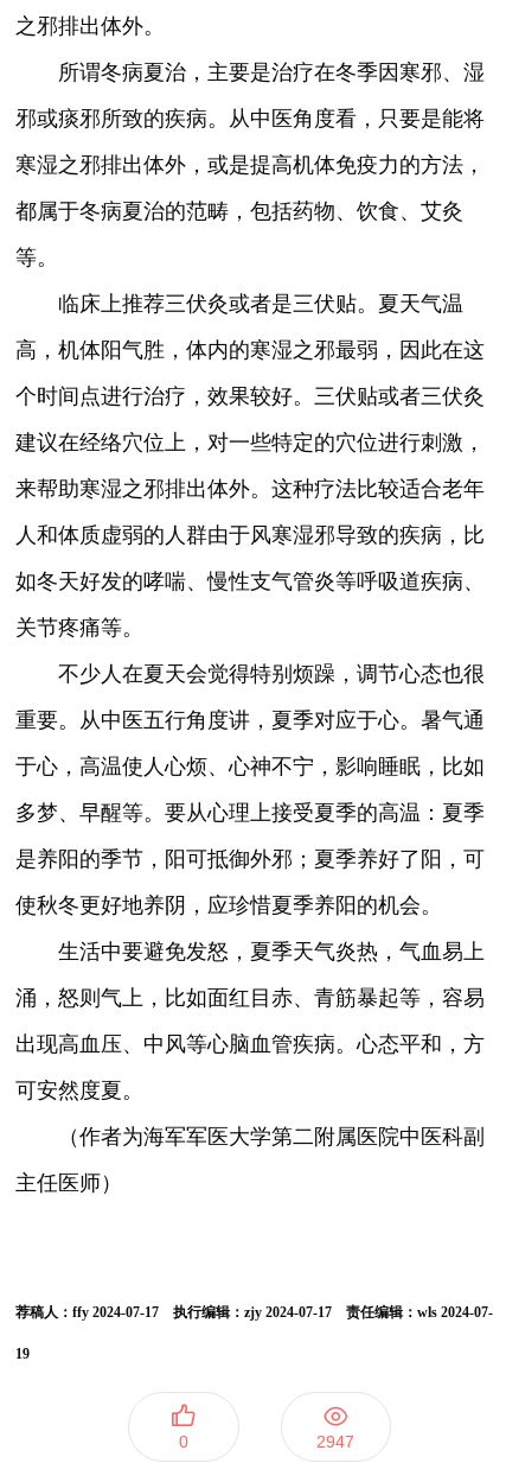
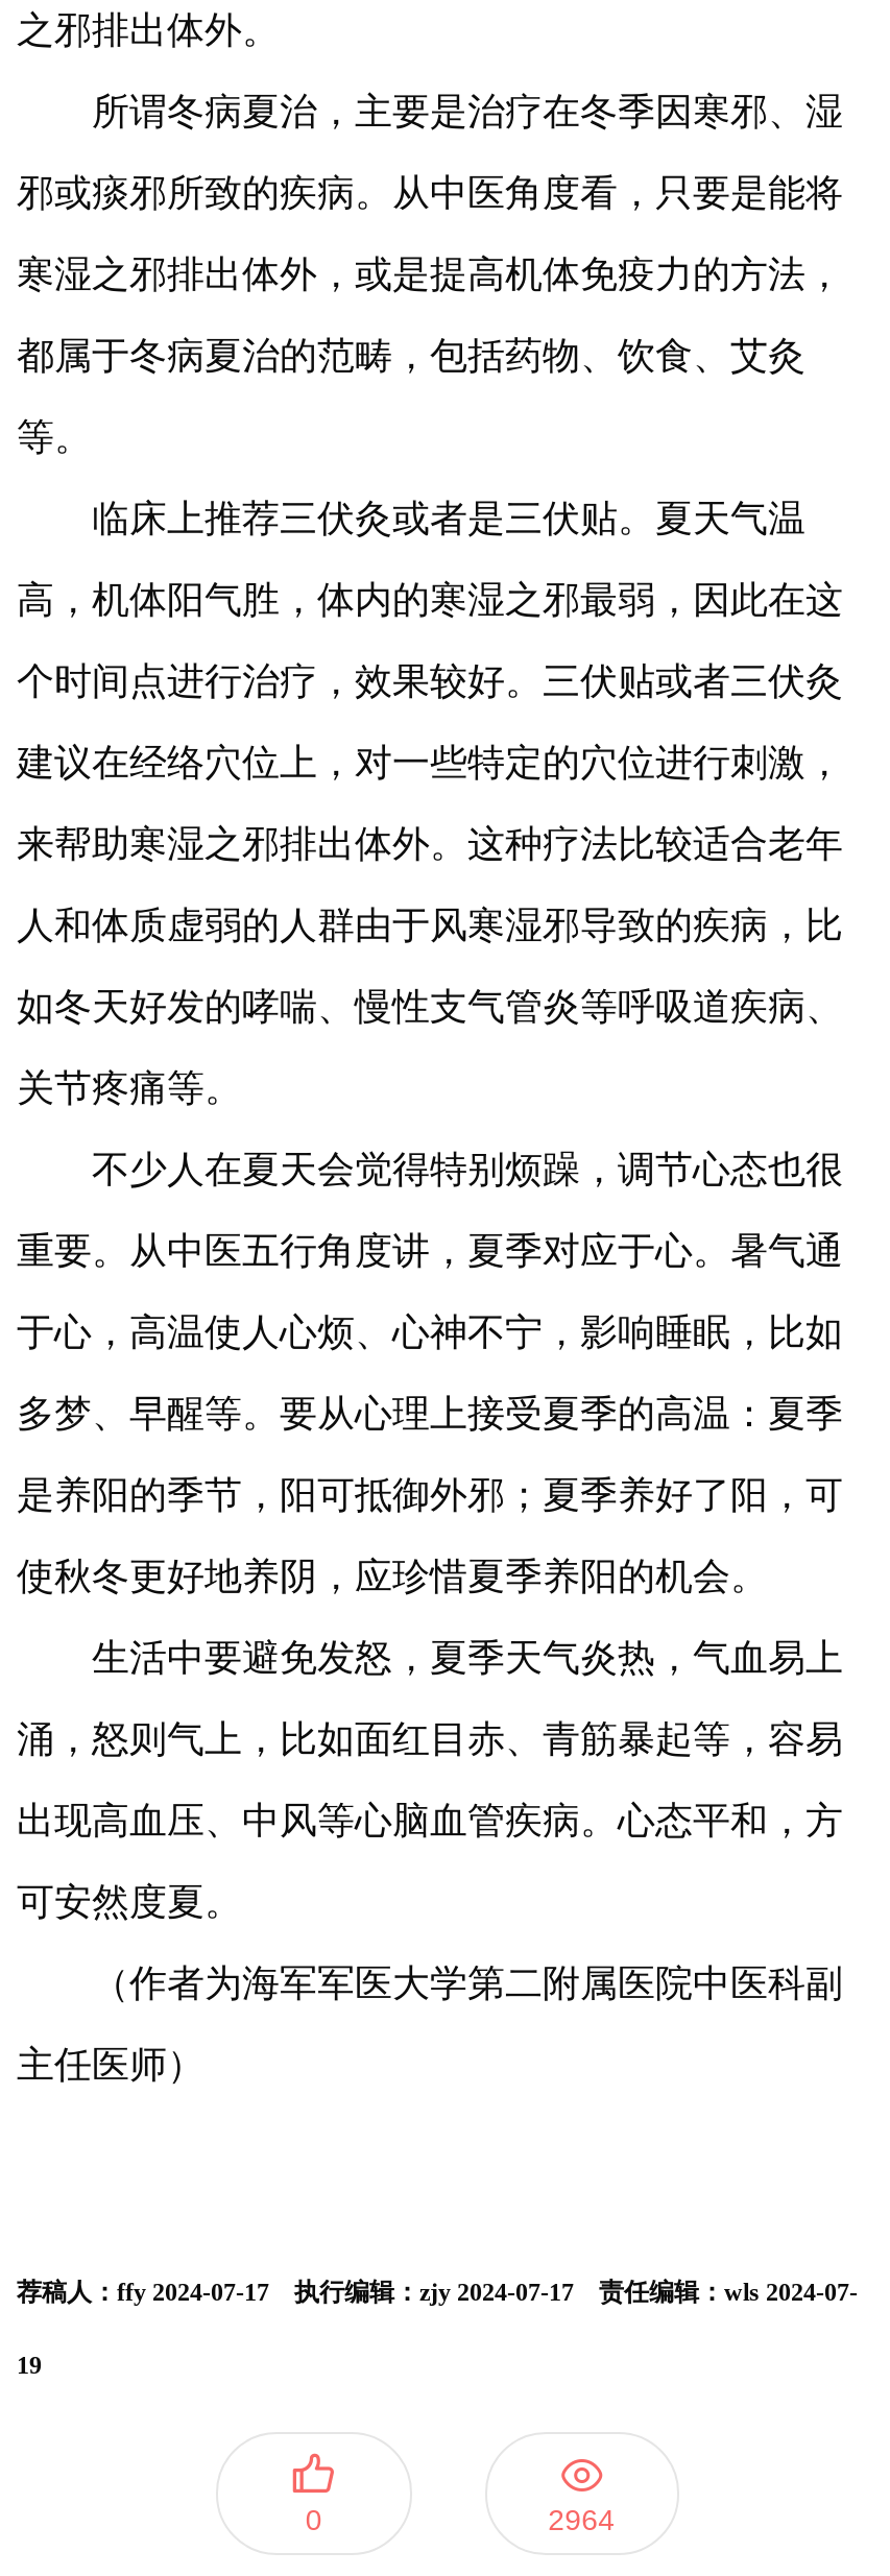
- 2947
+ 2964
